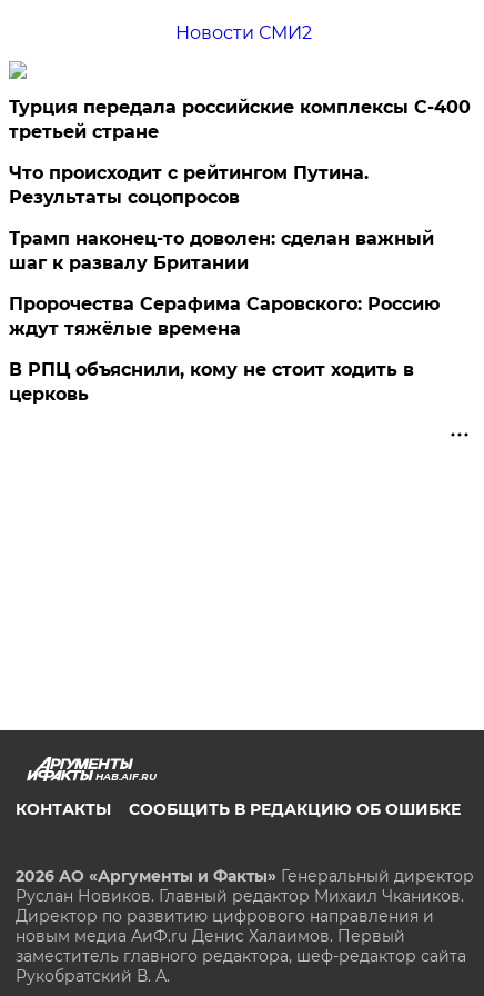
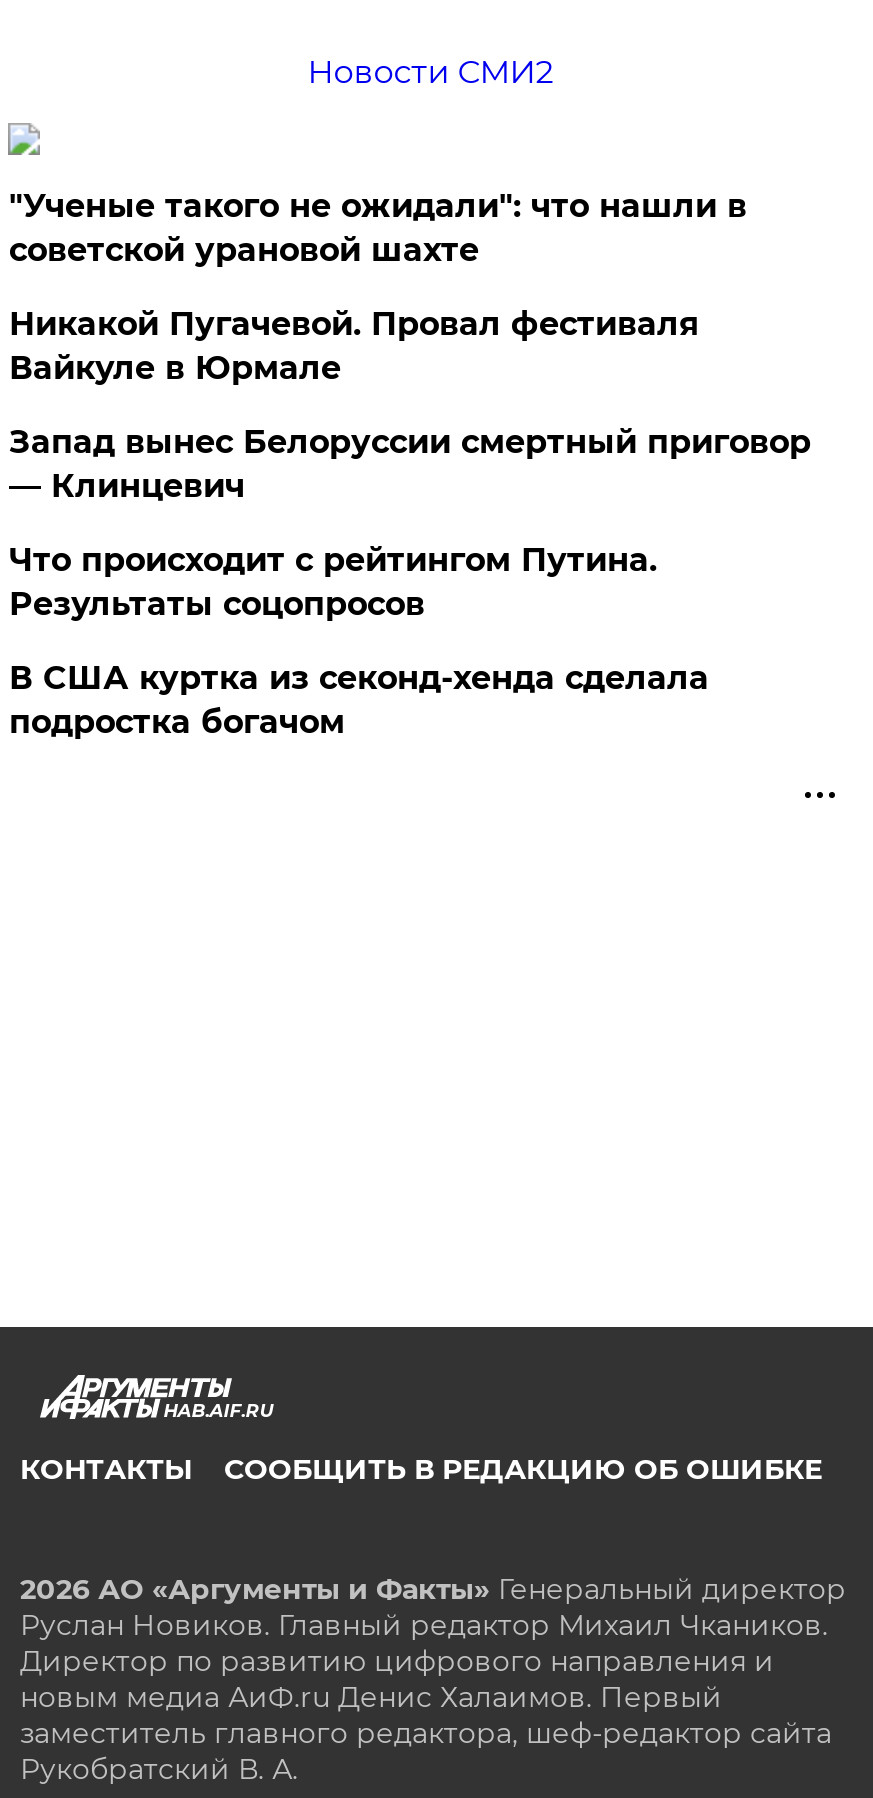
- Турция передала российские комплексы С-400
- третьей стране
+ "Ученые такого не ожидали": что нашли в
+ советской урановой шахте
+ Никакой Пугачевой. Провал фестиваля
+ Вайкуле в Юрмале
+ Запад вынес Белоруссии смертный приговор
+ — Клинцевич

moved down: Что происходит с рейтингом Путина. | Результаты соцопросов

- Трамп наконец-то доволен: сделан важный
- шаг к развалу Британии
- Пророчества Серафима Саровского: Россию
- ждут тяжёлые времена
- В РПЦ объяснили, кому не стоит ходить в
- церковь
+ В США куртка из секонд-хенда сделала
+ подростка богачом
